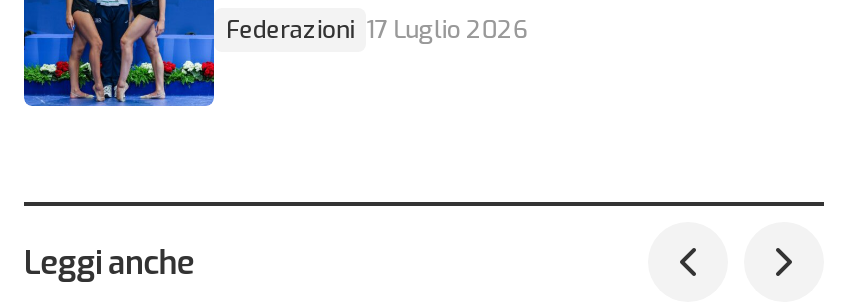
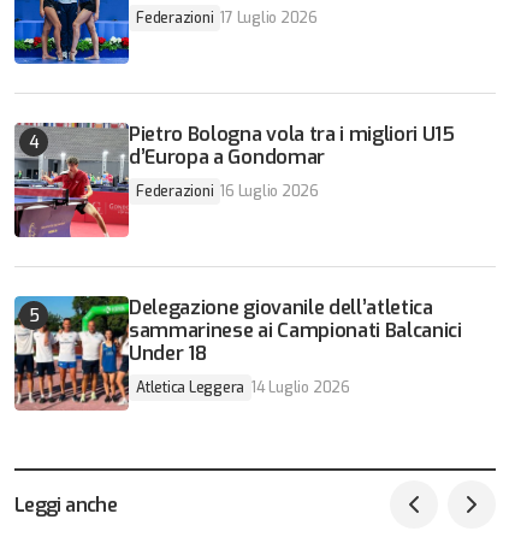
+ [image]
+ Pietro Bologna vola tra i migliori U15
+ d’Europa a Gondomar
+ Federazioni 16 Luglio 2026

+ [image]
+ Delegazione giovanile dell’atletica
+ sammarinese ai Campionati Balcanici
+ Under 18
+ Atletica Leggera 14 Luglio 2026
